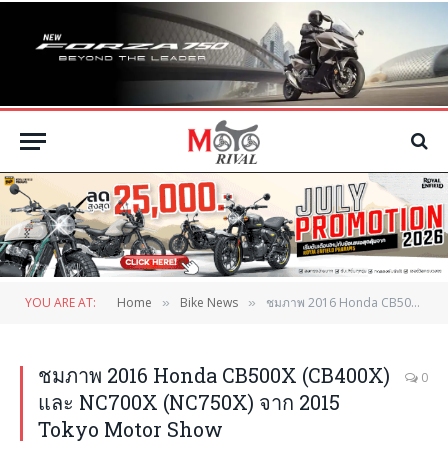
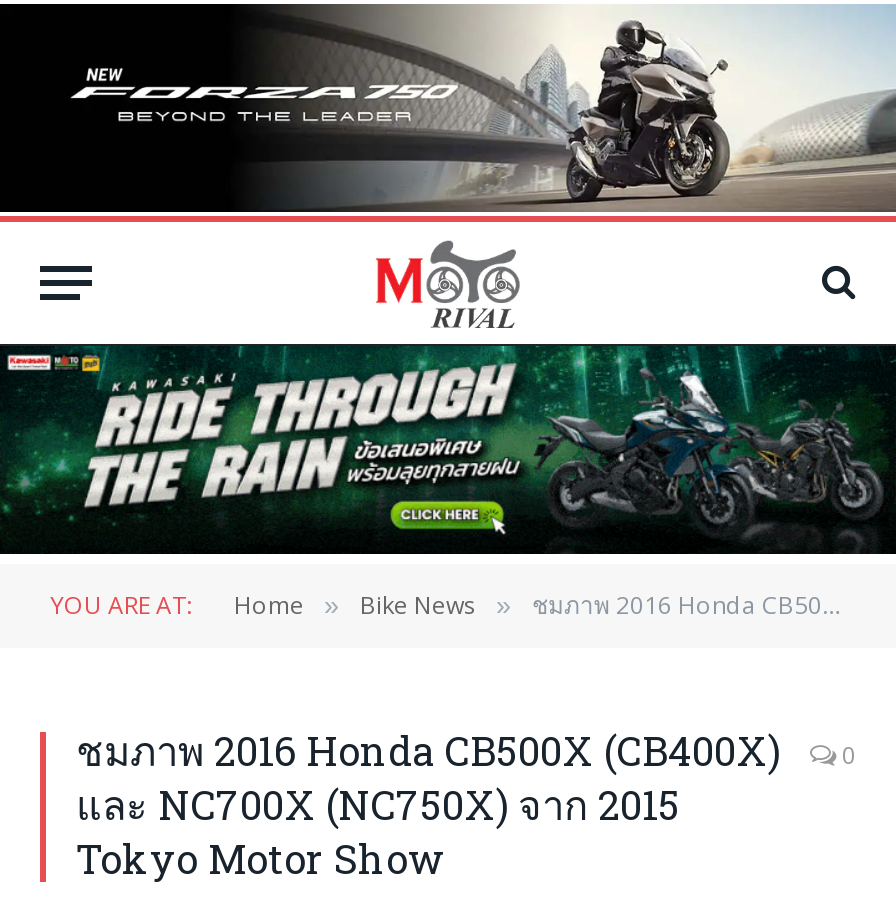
- [image]
+ [image]
